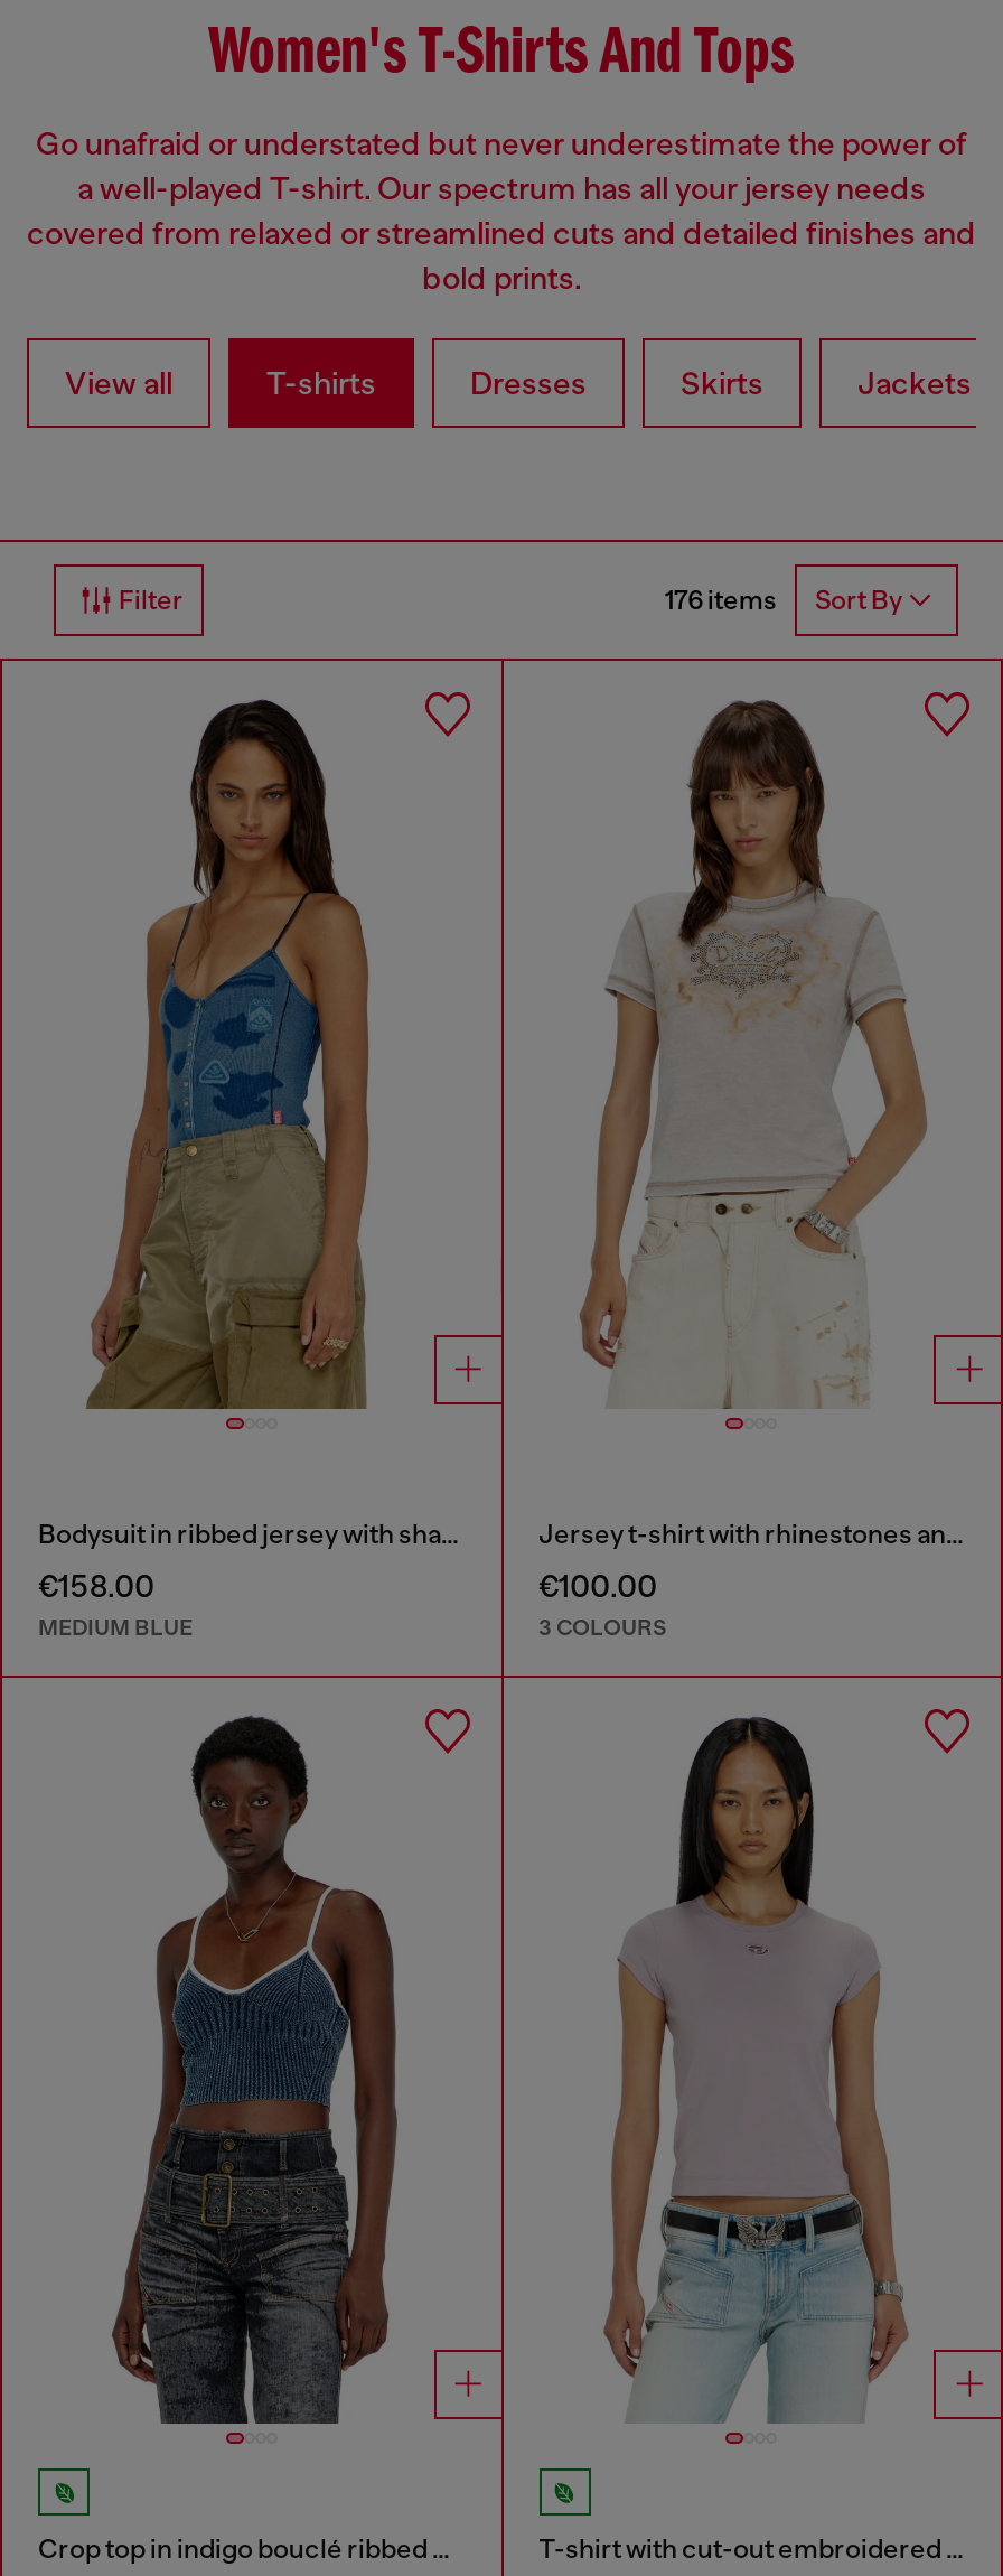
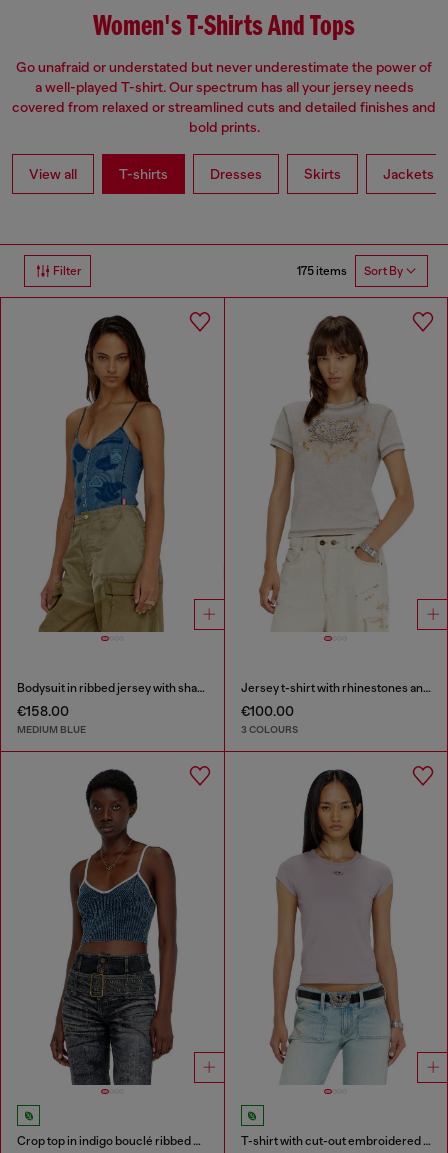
- 176 items Sort By
+ 175 items Sort By
